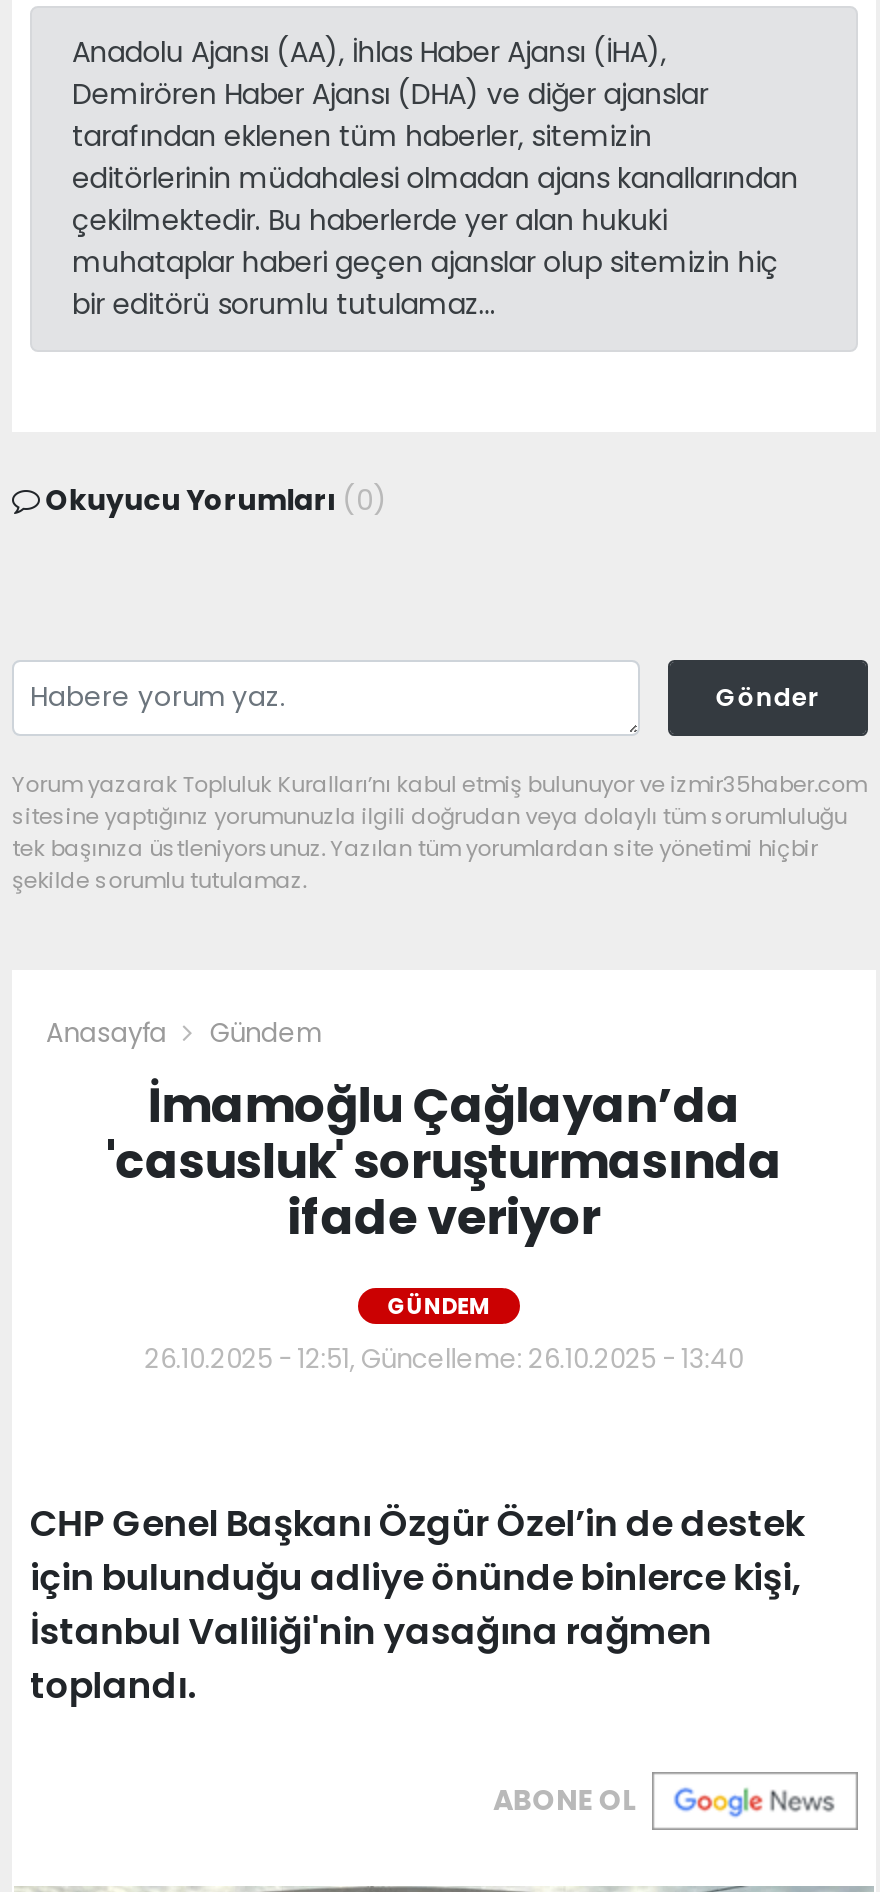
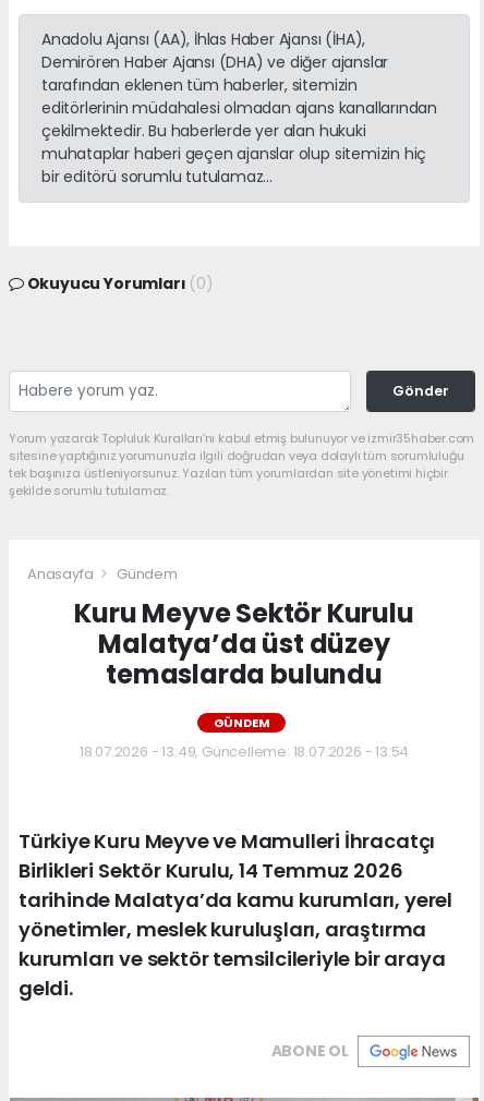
- İmamoğlu Çağlayan’da
- 'casusluk' soruşturmasında
- ifade veriyor
+ Kuru Meyve Sektör Kurulu
+ Malatya’da üst düzey
+ temaslarda bulundu

- 26.10.2025 - 12:51, Güncelleme: 26.10.2025 - 13:40
+ 18.07.2026 - 13:49, Güncelleme: 18.07.2026 - 13:54

- CHP Genel Başkanı Özgür Özel’in de destek
- için bulunduğu adliye önünde binlerce kişi,
- İstanbul Valiliği'nin yasağına rağmen
- toplandı.
+ Türkiye Kuru Meyve ve Mamulleri İhracatçı
+ Birlikleri Sektör Kurulu, 14 Temmuz 2026
+ tarihinde Malatya’da kamu kurumları, yerel
+ yönetimler, meslek kuruluşları, araştırma
+ kurumları ve sektör temsilcileriyle bir araya
+ geldi.
